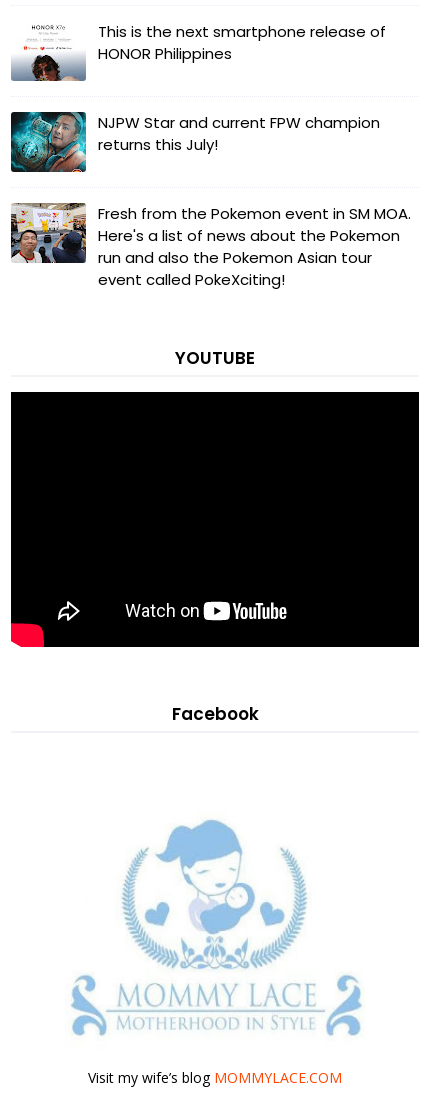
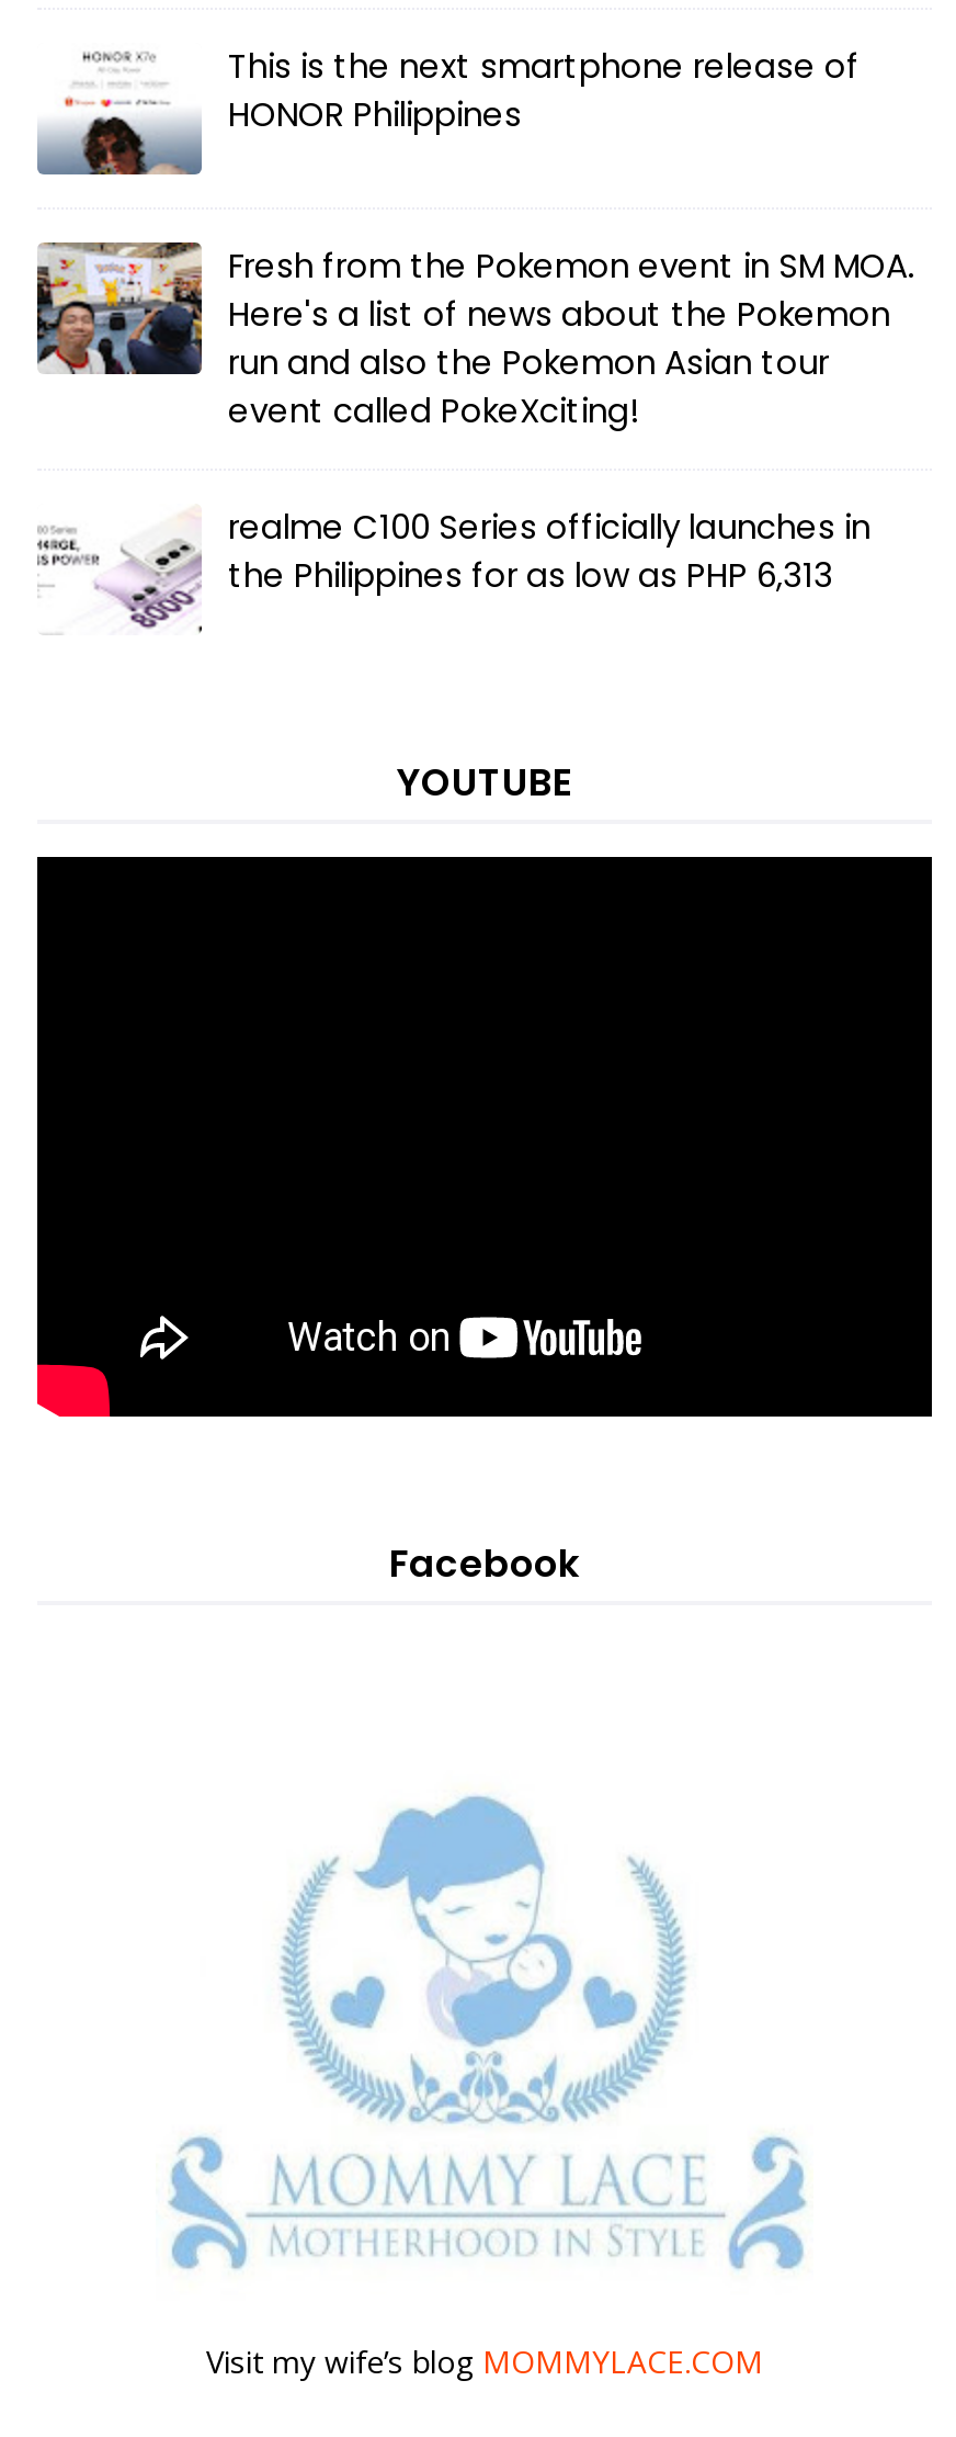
- [image]
- NJPW Star and current FPW champion
- returns this July!

moved up: [image] | Fresh from the Pokemon event in SM MOA. | Here's a list of news about the Pokemon | run and also the Pokemon Asian tour | event called PokeXciting!

+ [image]
+ realme C100 Series officially launches in
+ the Philippines for as low as PHP 6,313
